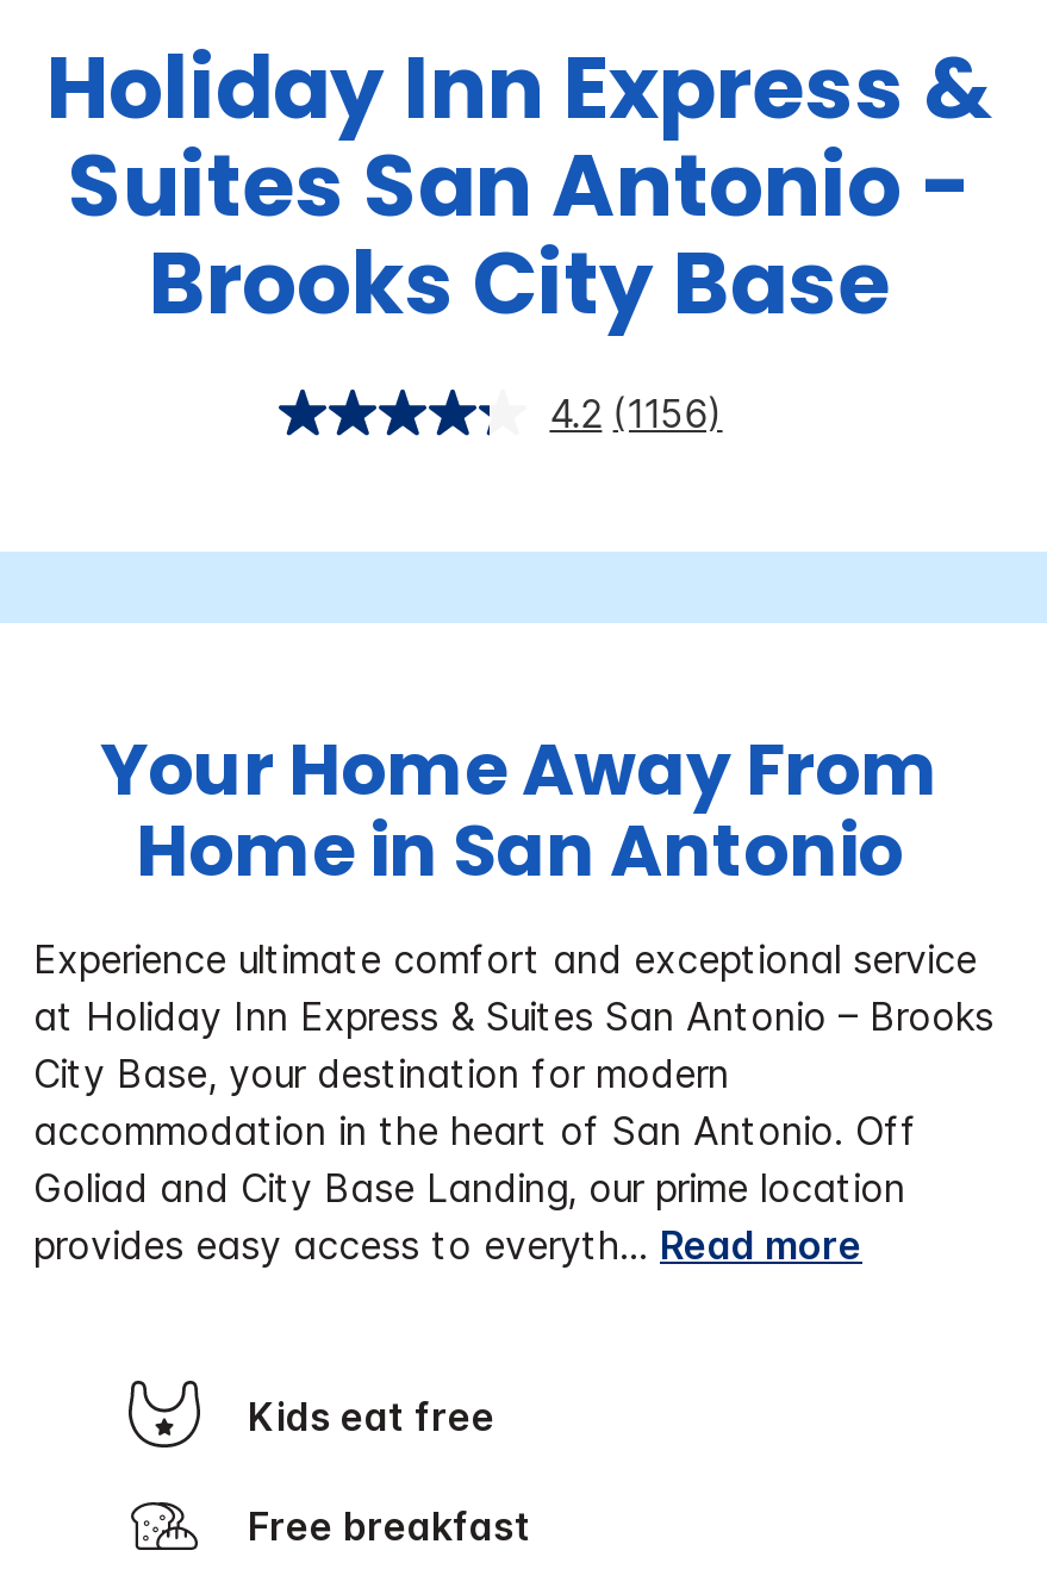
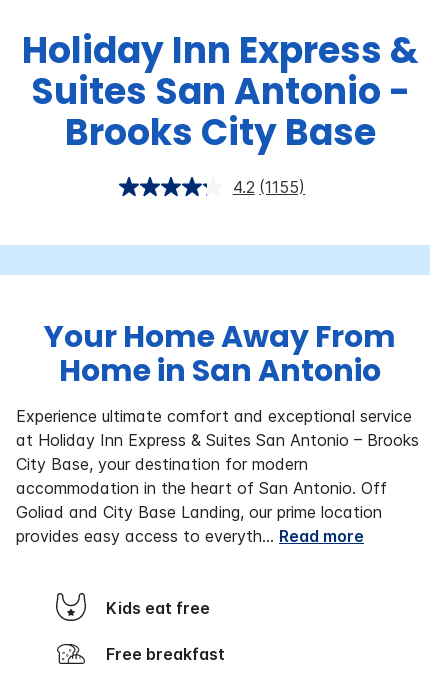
- 4.2 (1156)
+ 4.2 (1155)
